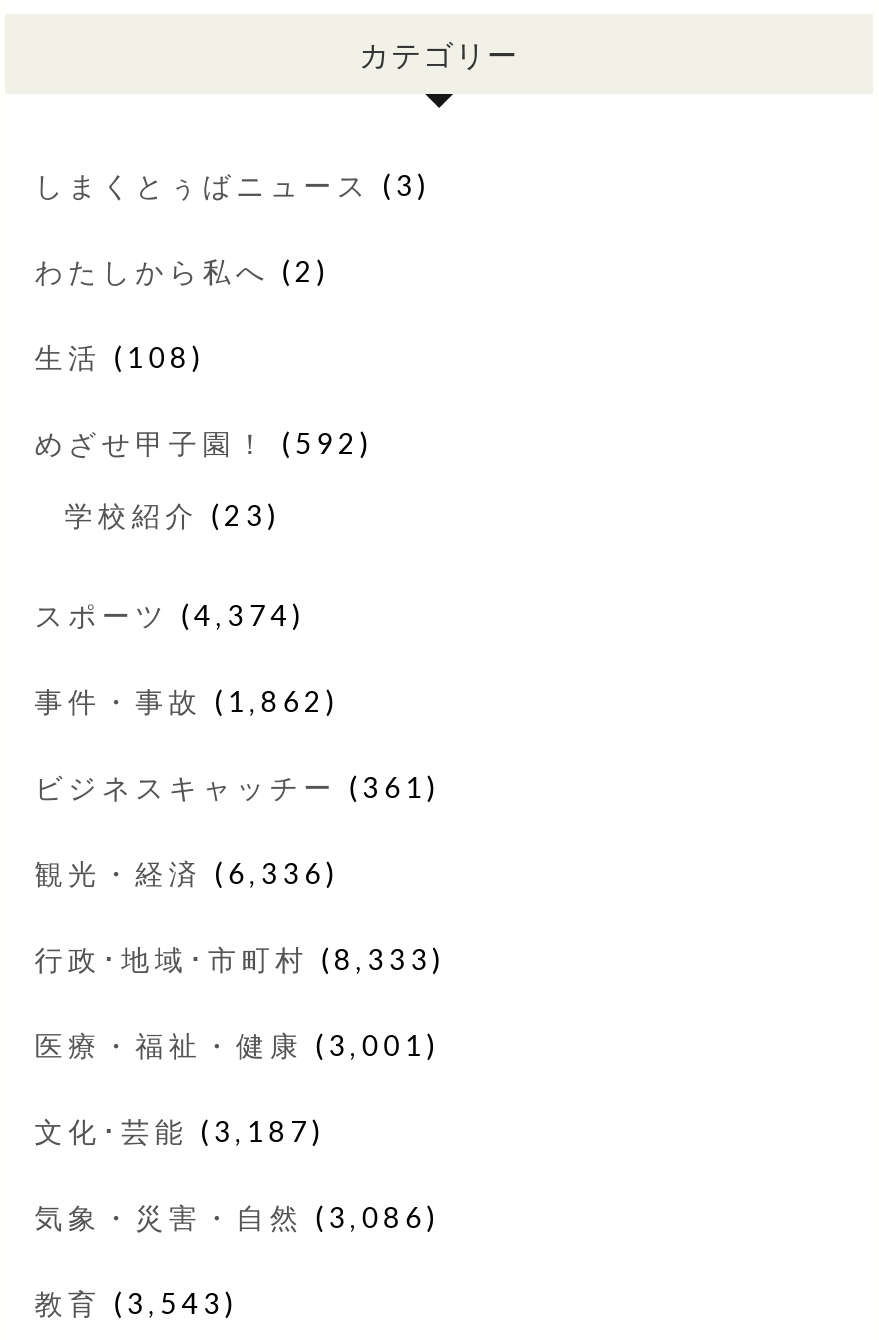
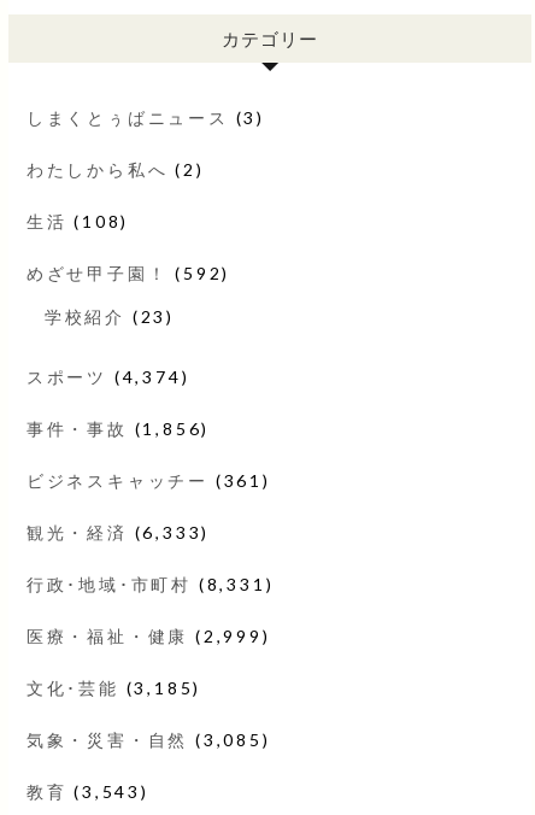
- 事件・事故(1,862)
+ 事件・事故(1,856)

- 観光・経済(6,336)
+ 観光・経済(6,333)

- 行政･地域･市町村(8,333)
+ 行政･地域･市町村(8,331)

- 医療・福祉・健康(3,001)
+ 医療・福祉・健康(2,999)

- 文化･芸能(3,187)
+ 文化･芸能(3,185)

- 気象・災害・自然(3,086)
+ 気象・災害・自然(3,085)
